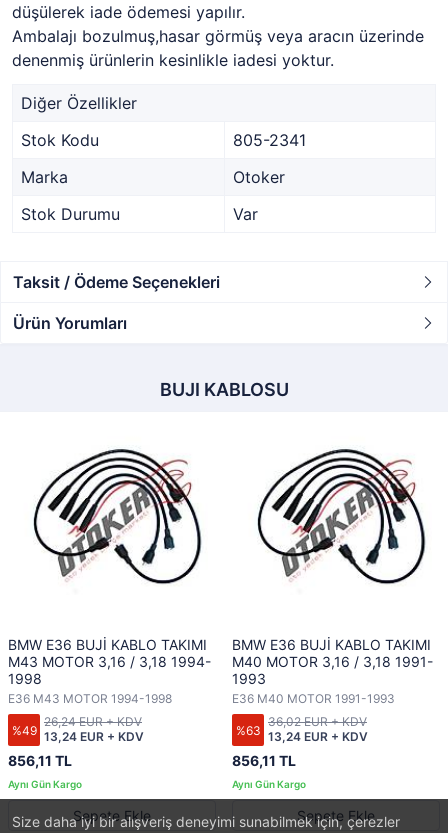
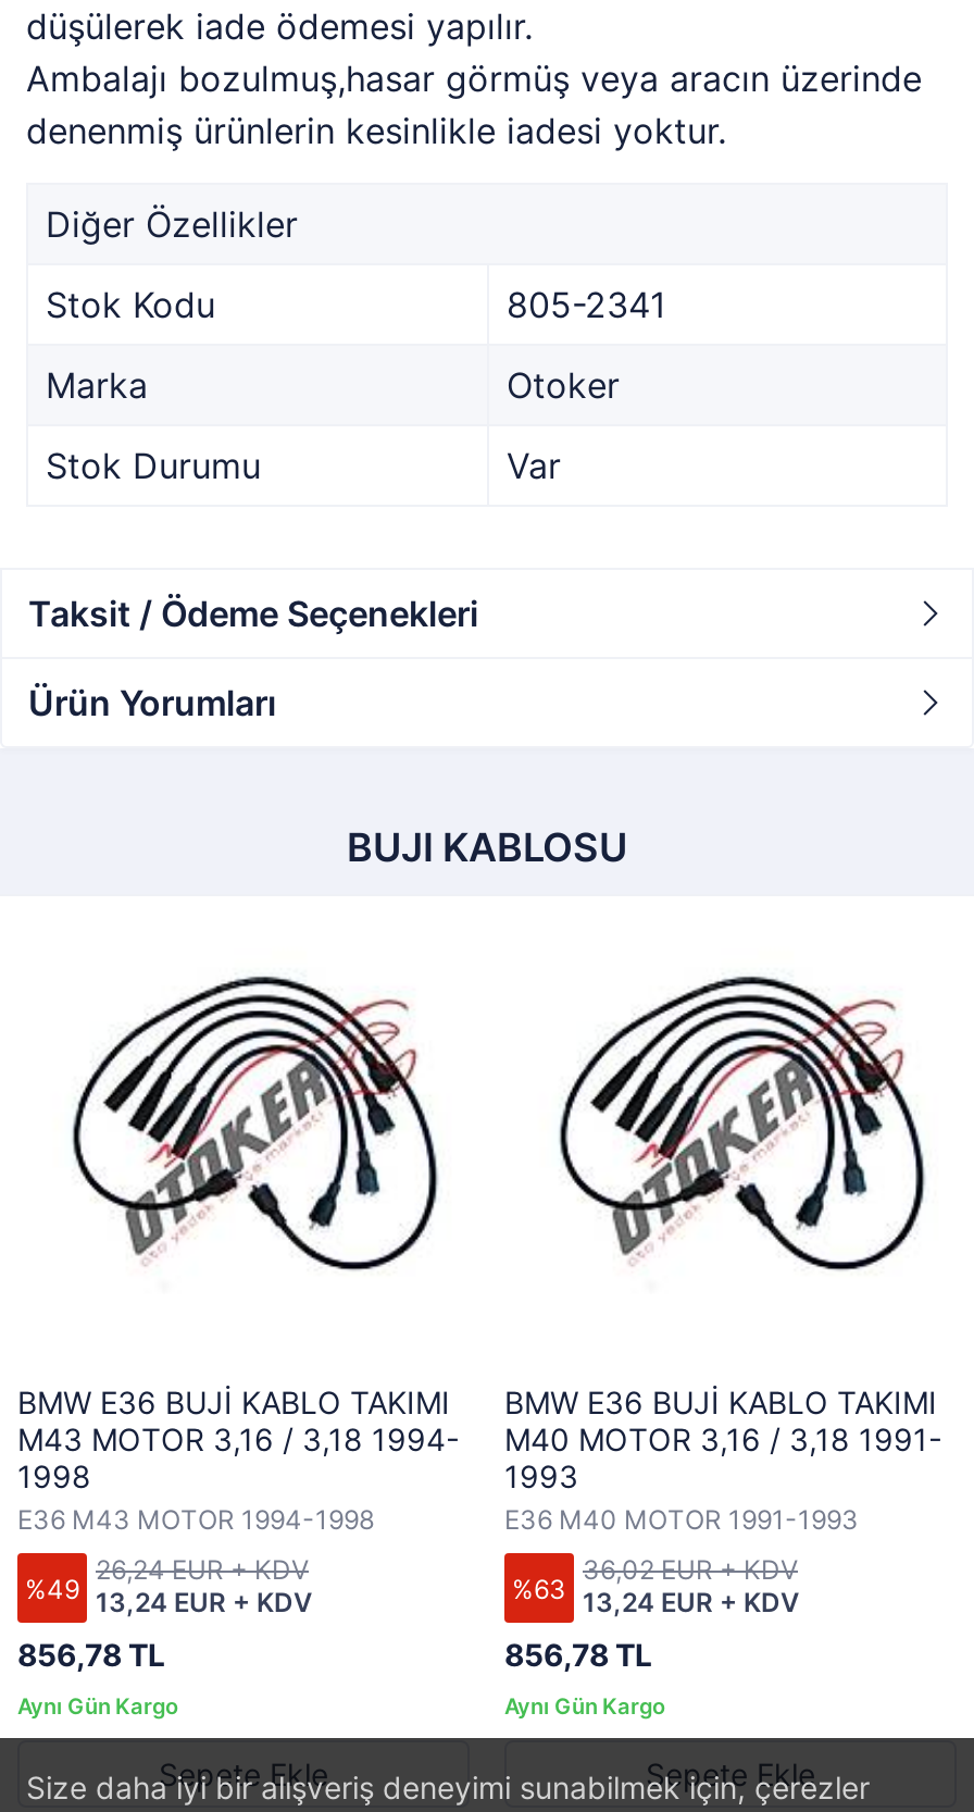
- 856,11 TL
+ 856,78 TL

- 856,11 TL
+ 856,78 TL
